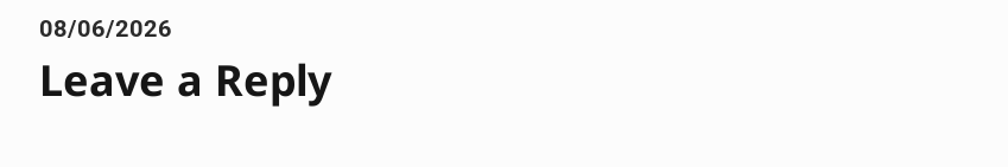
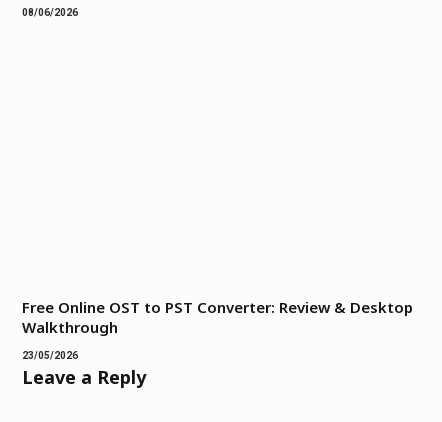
+ Free Online OST to PST Converter: Review & Desktop
+ Walkthrough
+ 23/05/2026
